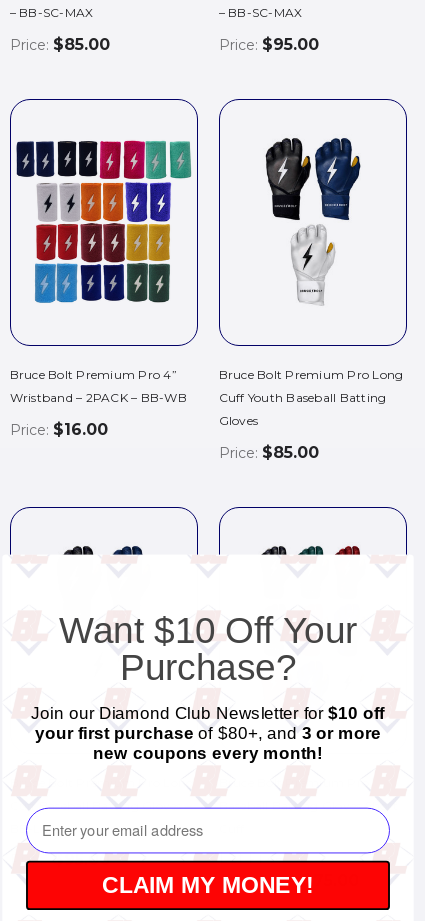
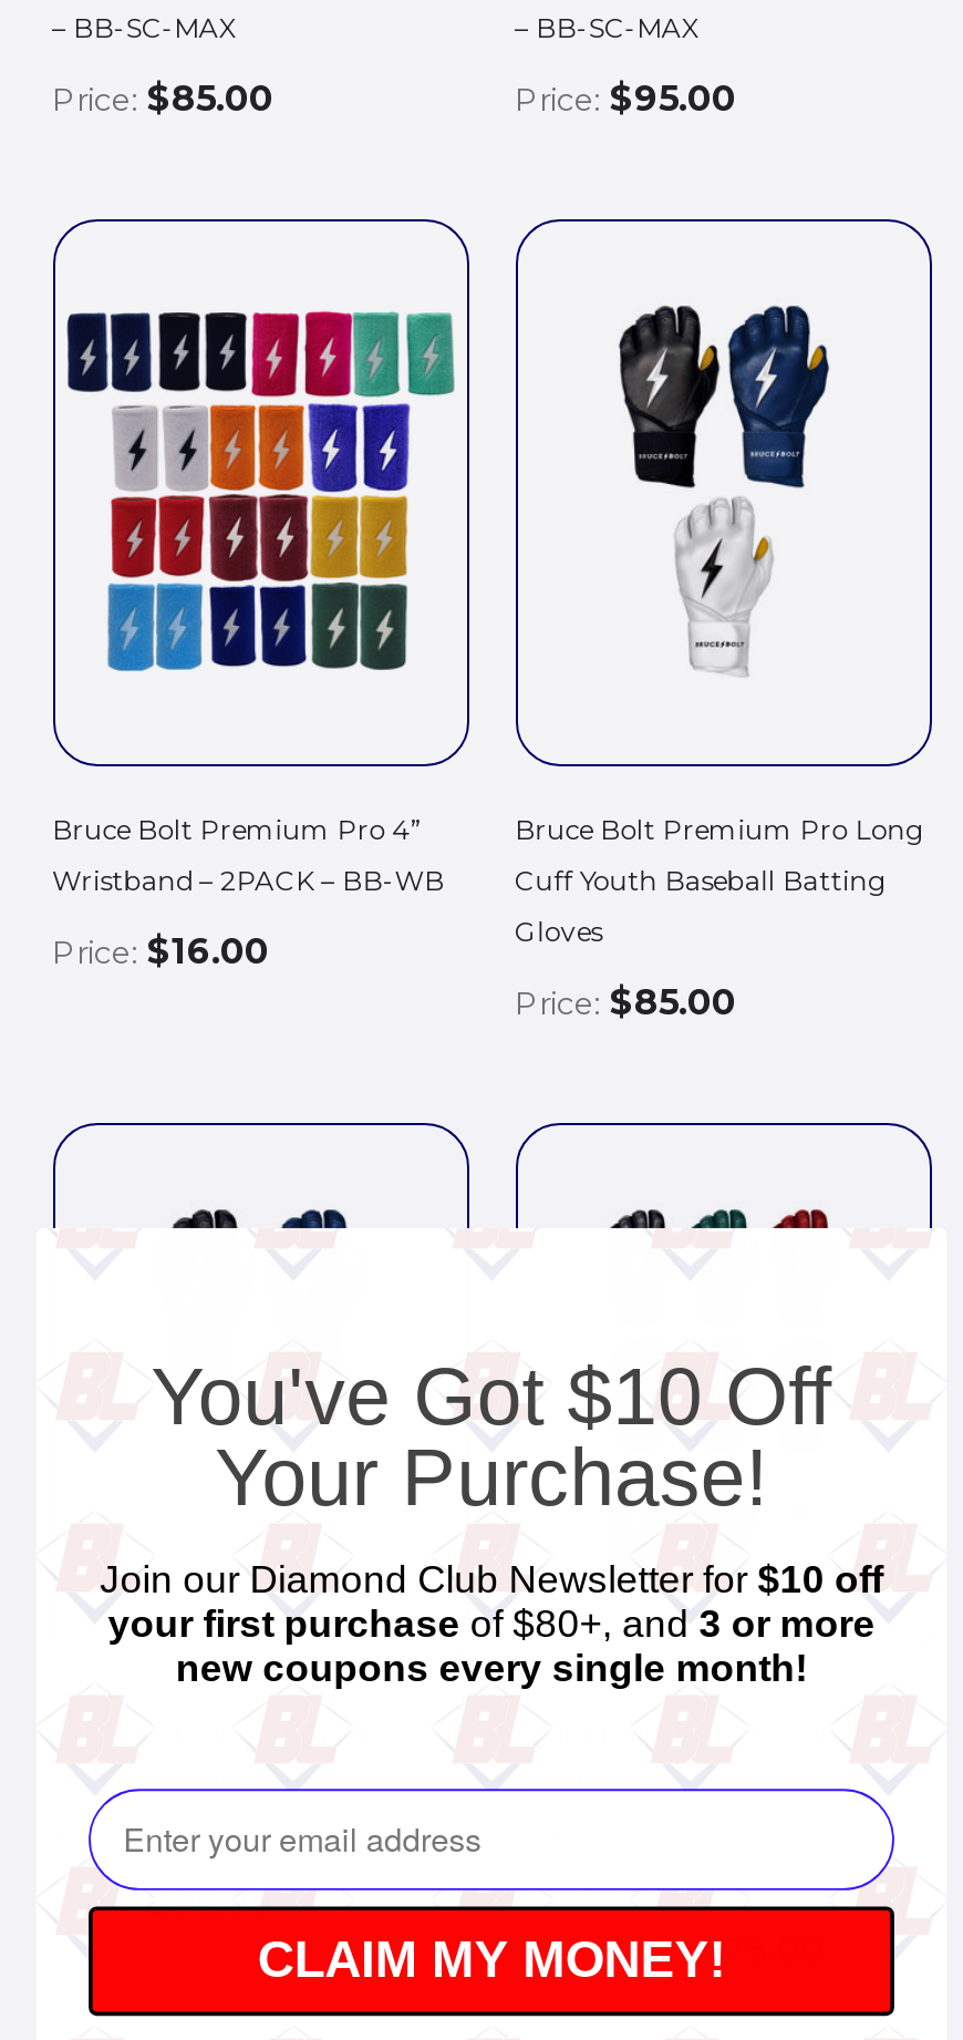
- Want $10 Off Your
- Purchase?
+ You've Got $10 Off
+ Your Purchase!

- new coupons every month!
+ new coupons every single month!
